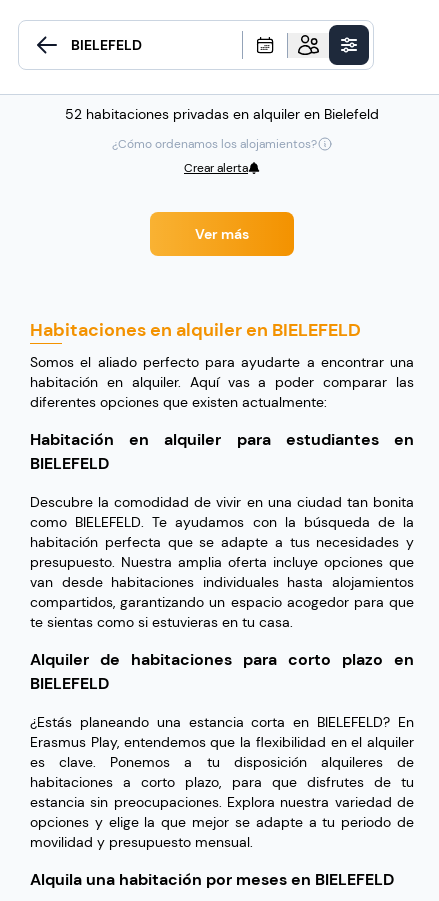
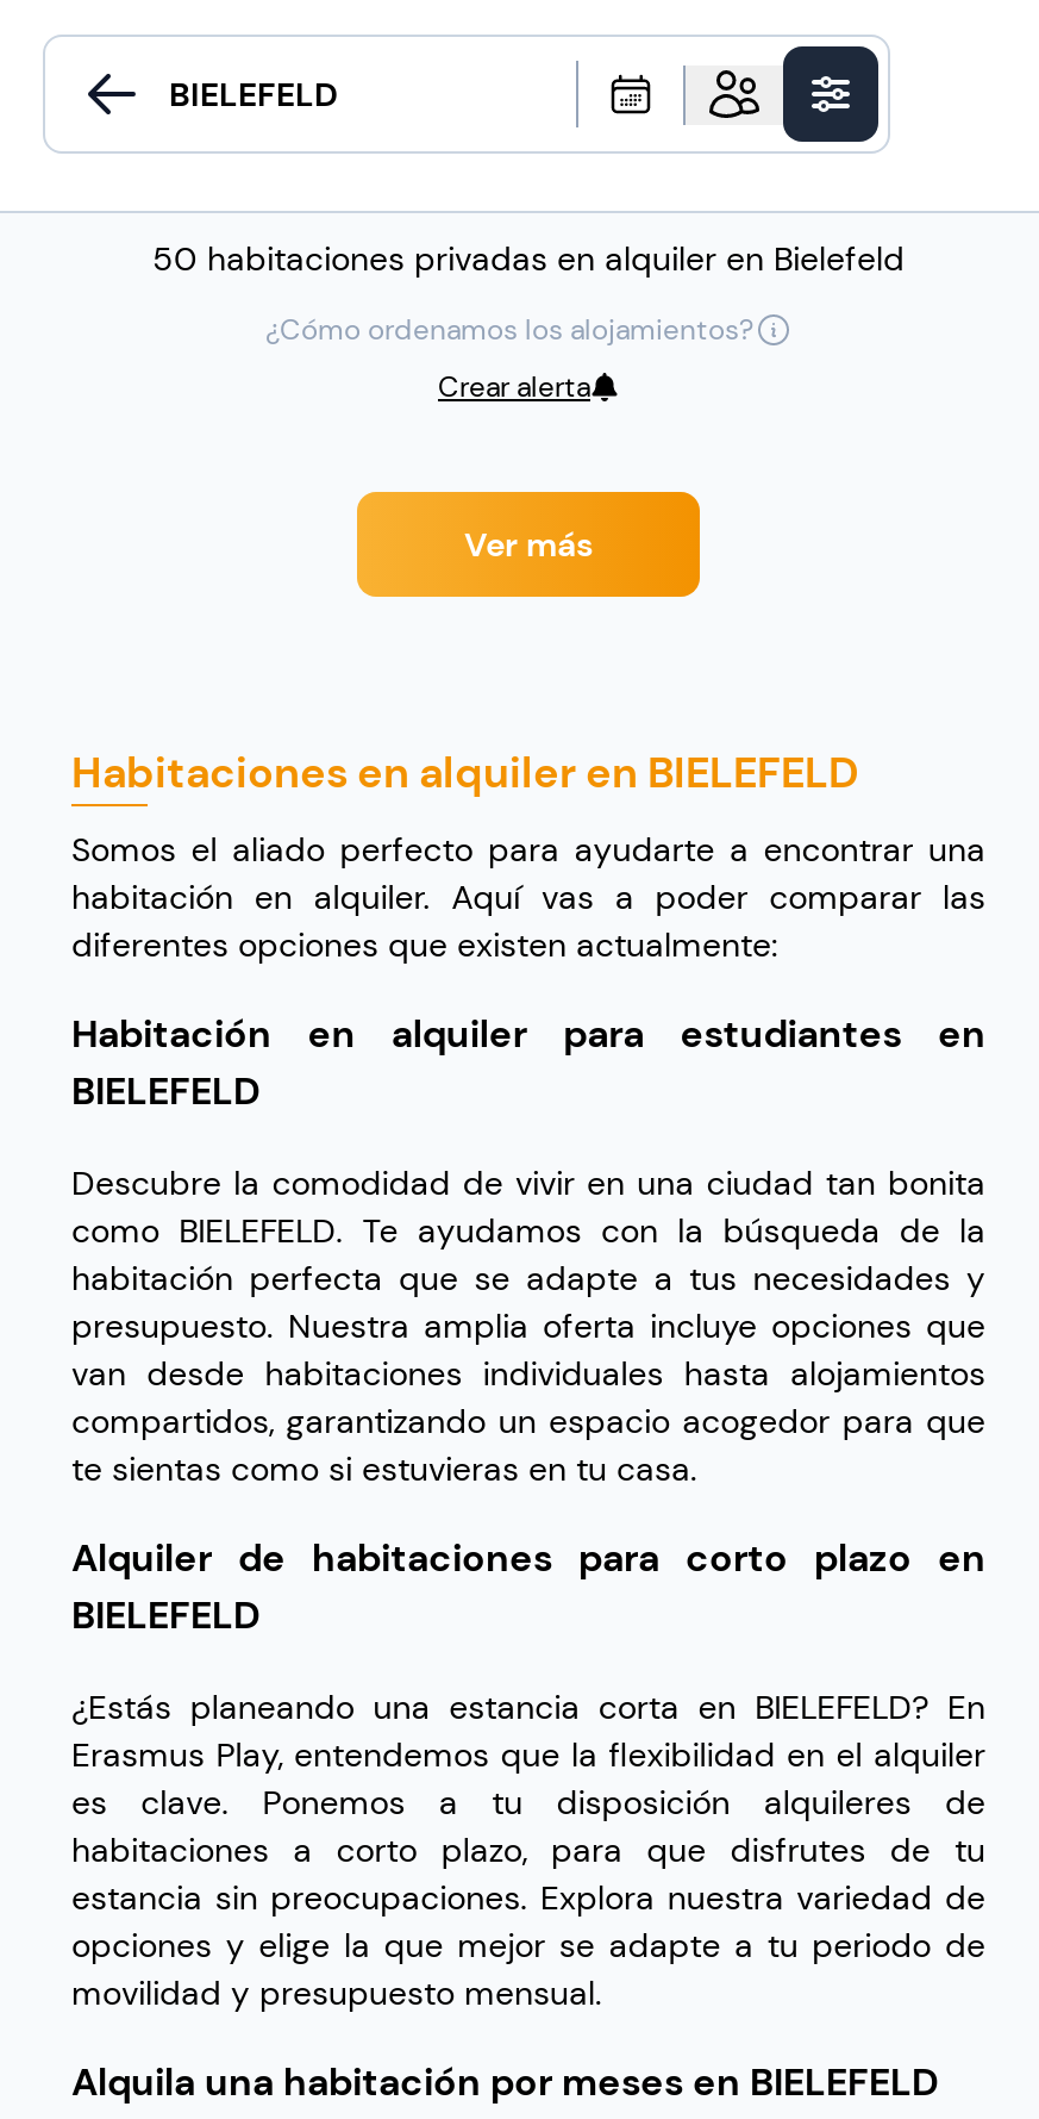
- 52 habitaciones privadas en alquiler en Bielefeld
+ 50 habitaciones privadas en alquiler en Bielefeld
